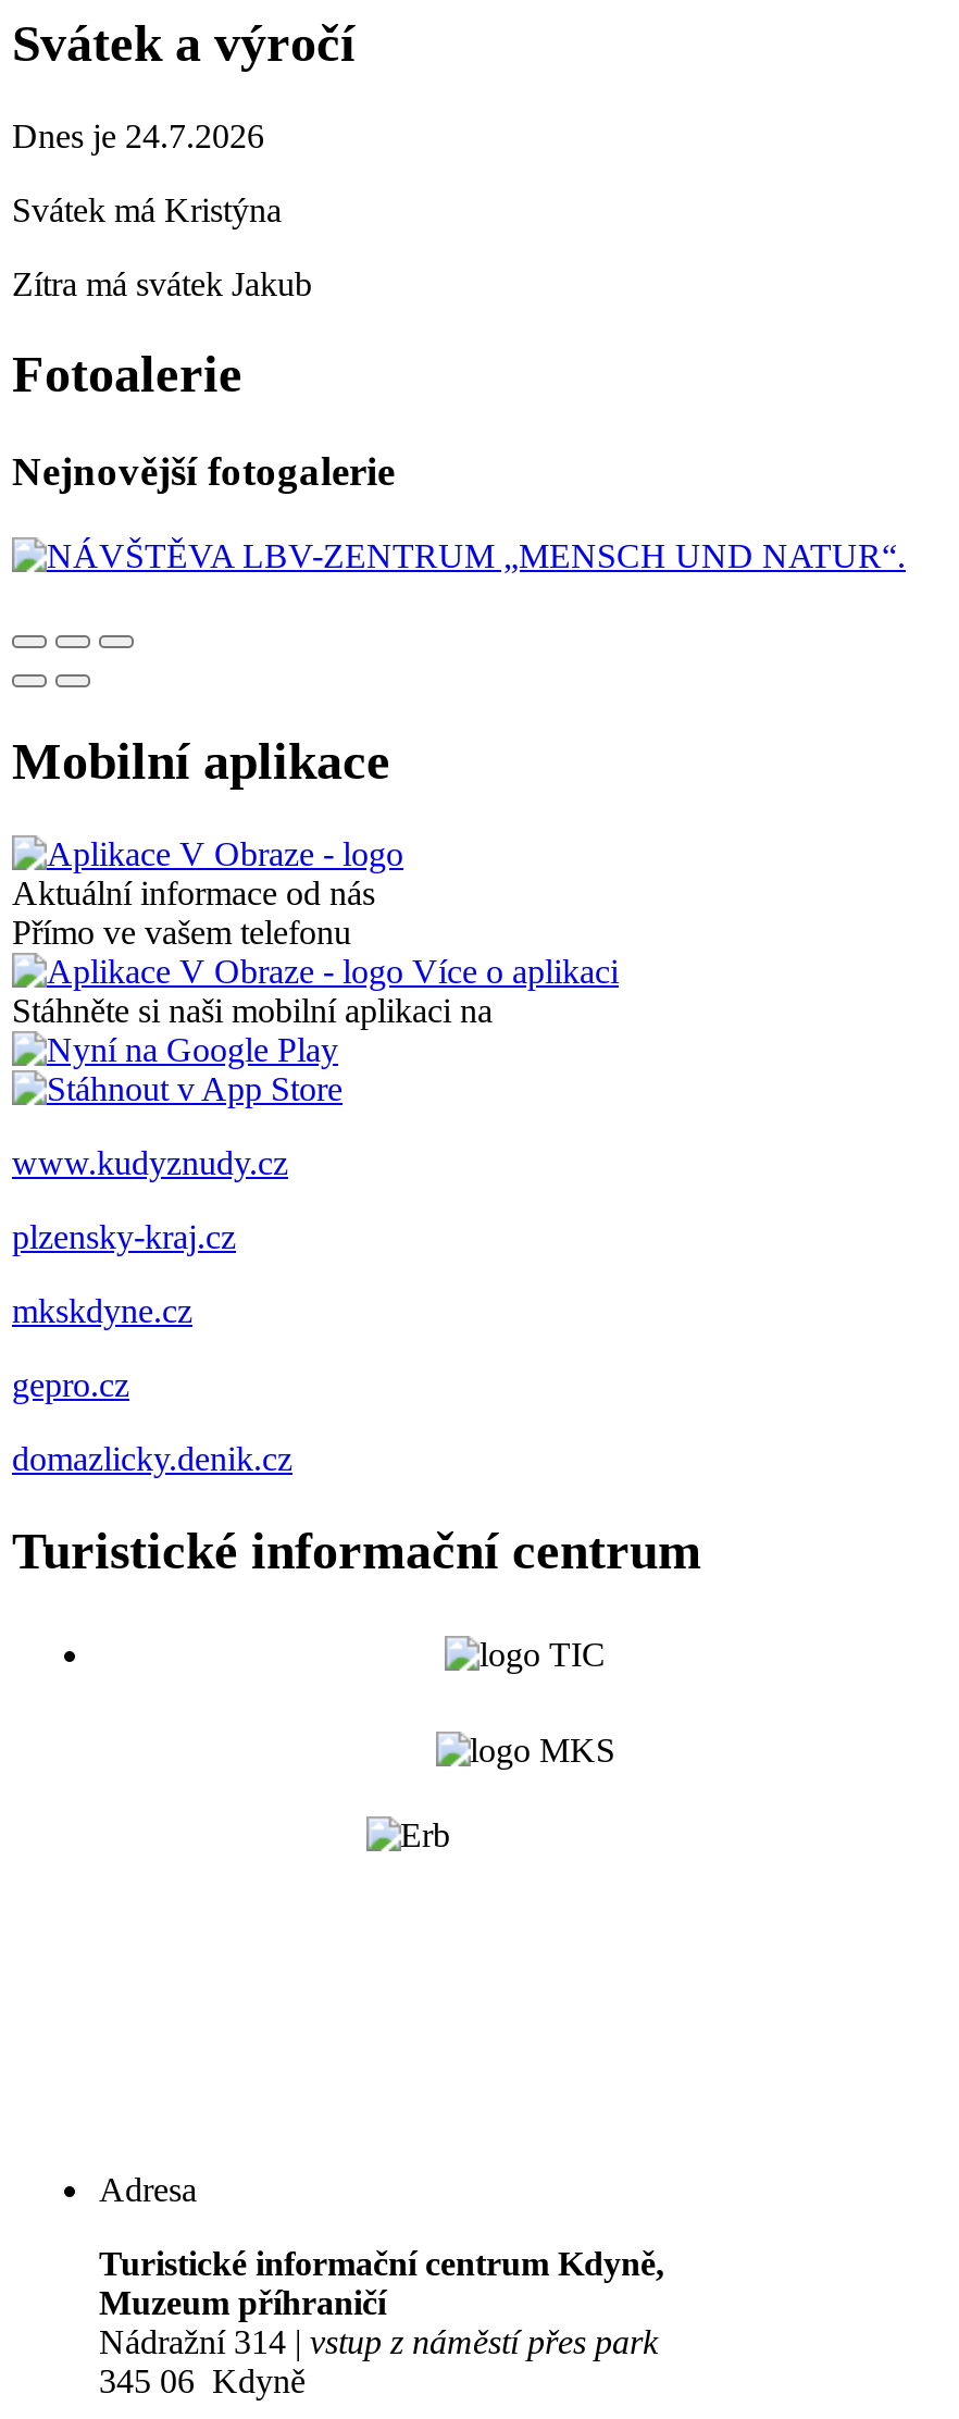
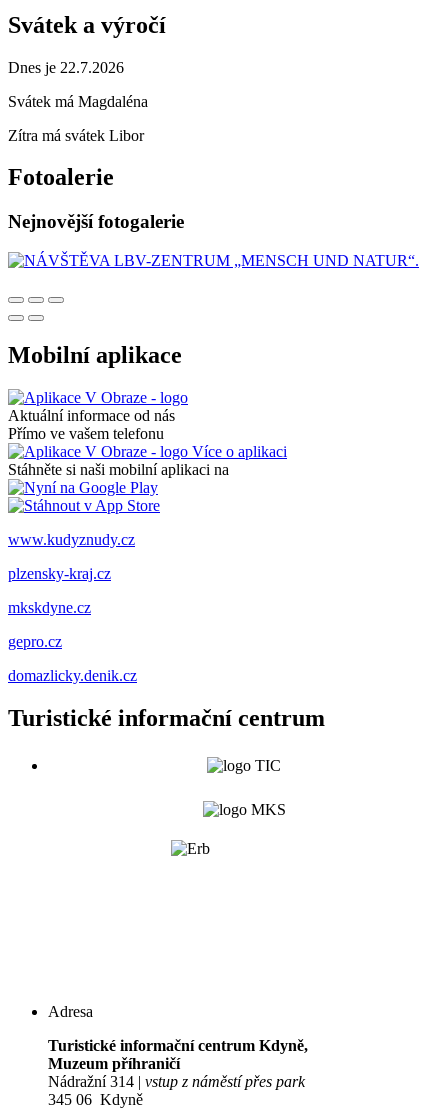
- Dnes je 24.7.2026
+ Dnes je 22.7.2026

- Svátek má Kristýna
+ Svátek má Magdaléna

- Zítra má svátek Jakub
+ Zítra má svátek Libor
